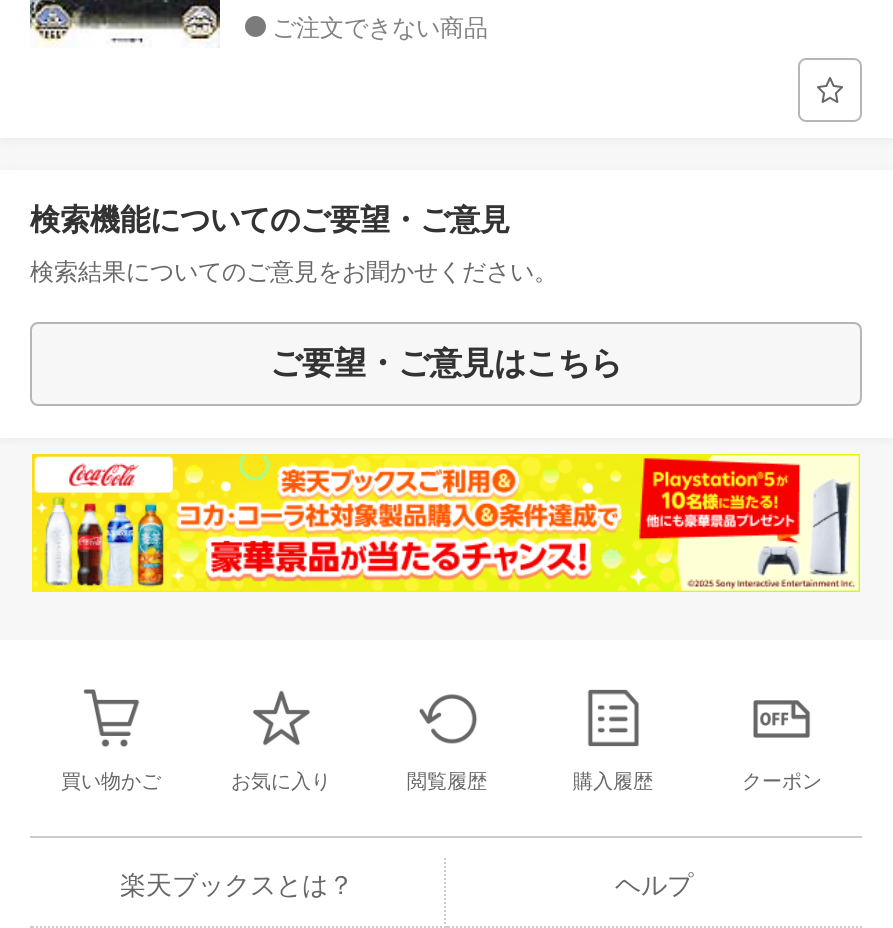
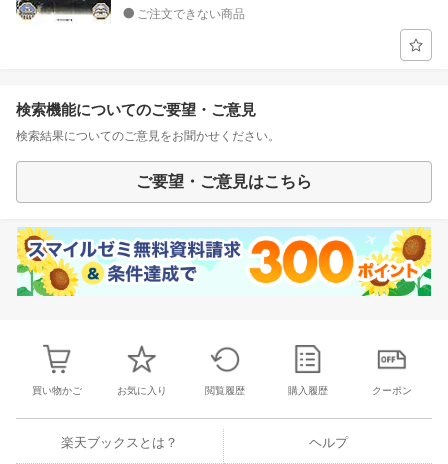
- [image]
+ [image]
